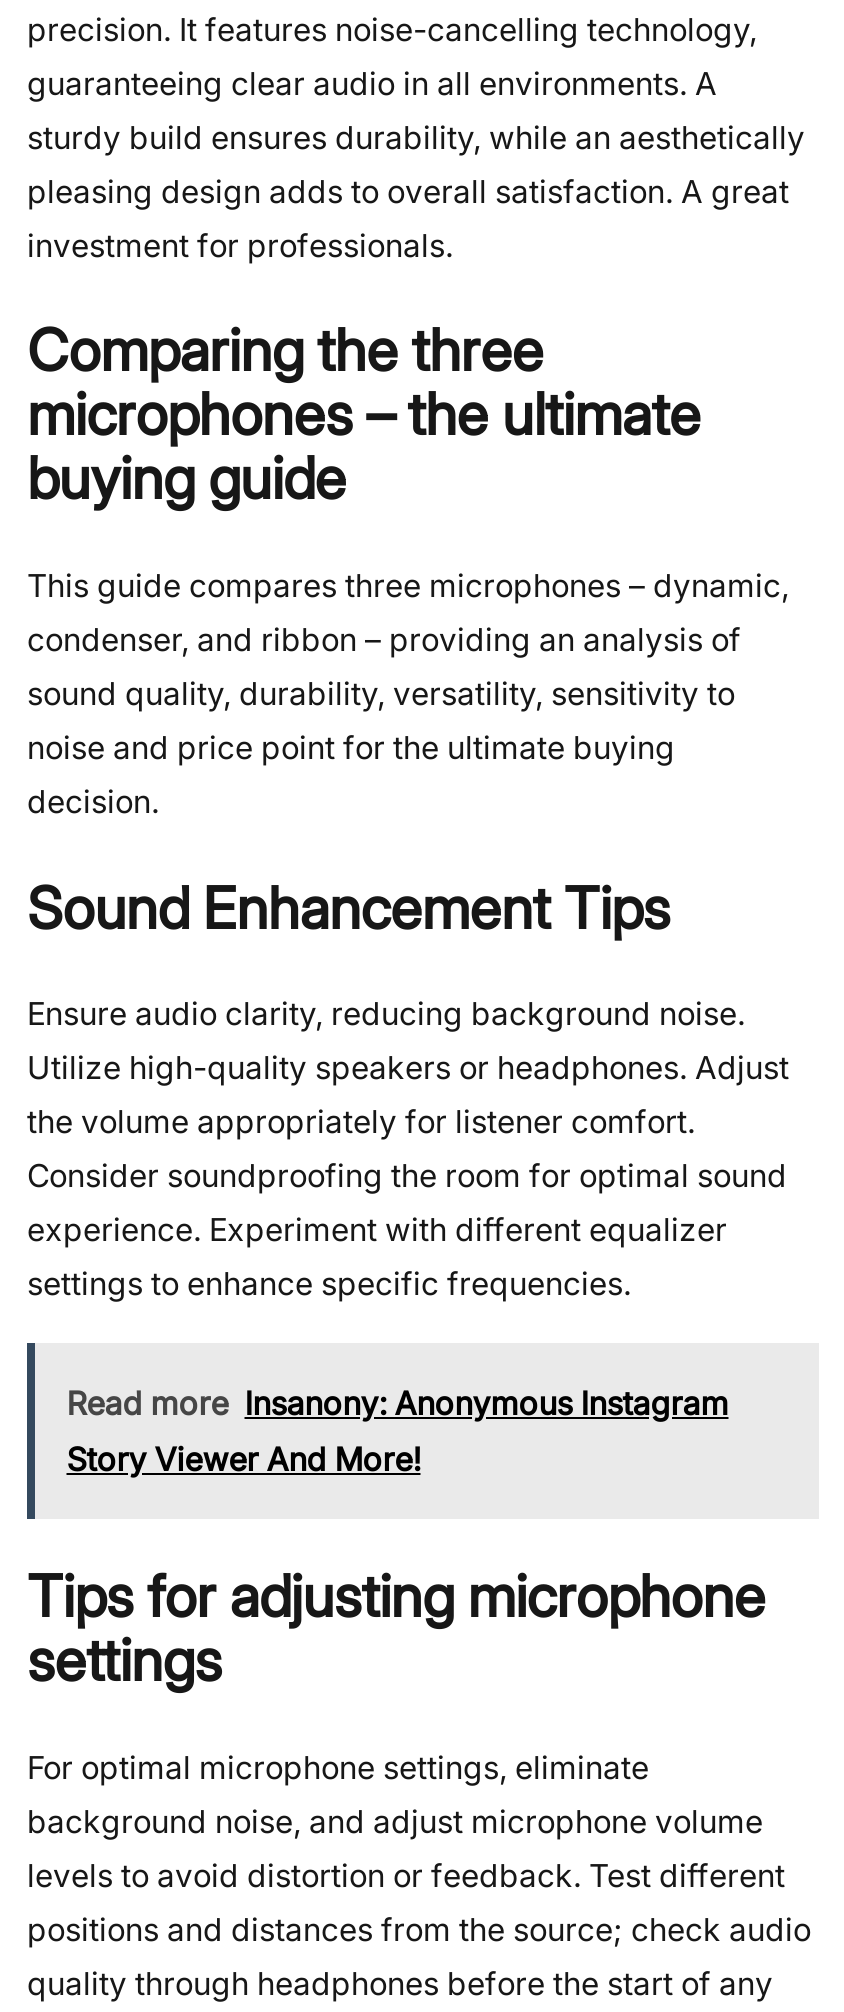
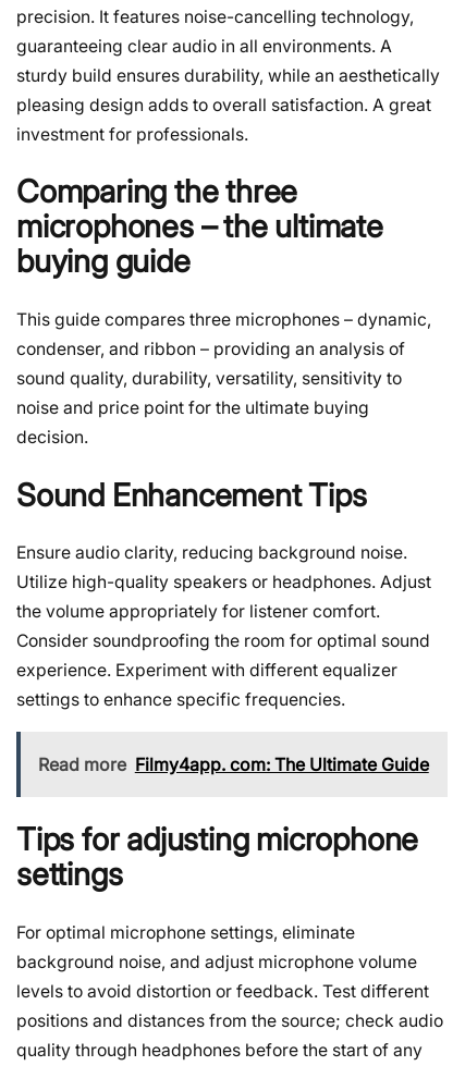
- Read more Insanony: Anonymous Instagram
- Story Viewer And More!
+ Read more Filmy4app. com: The Ultimate Guide
